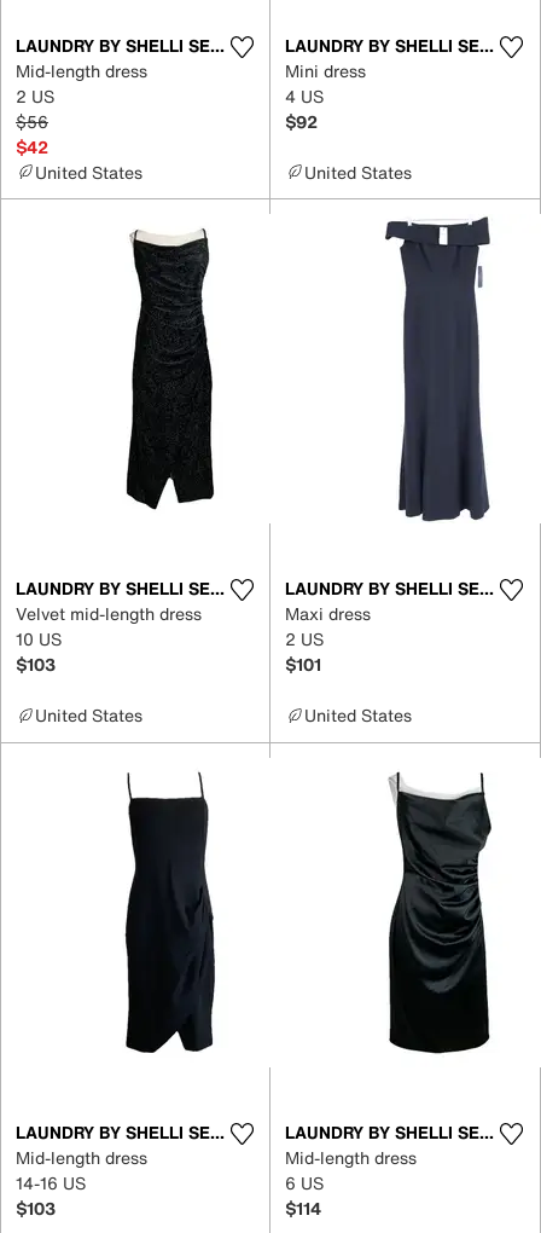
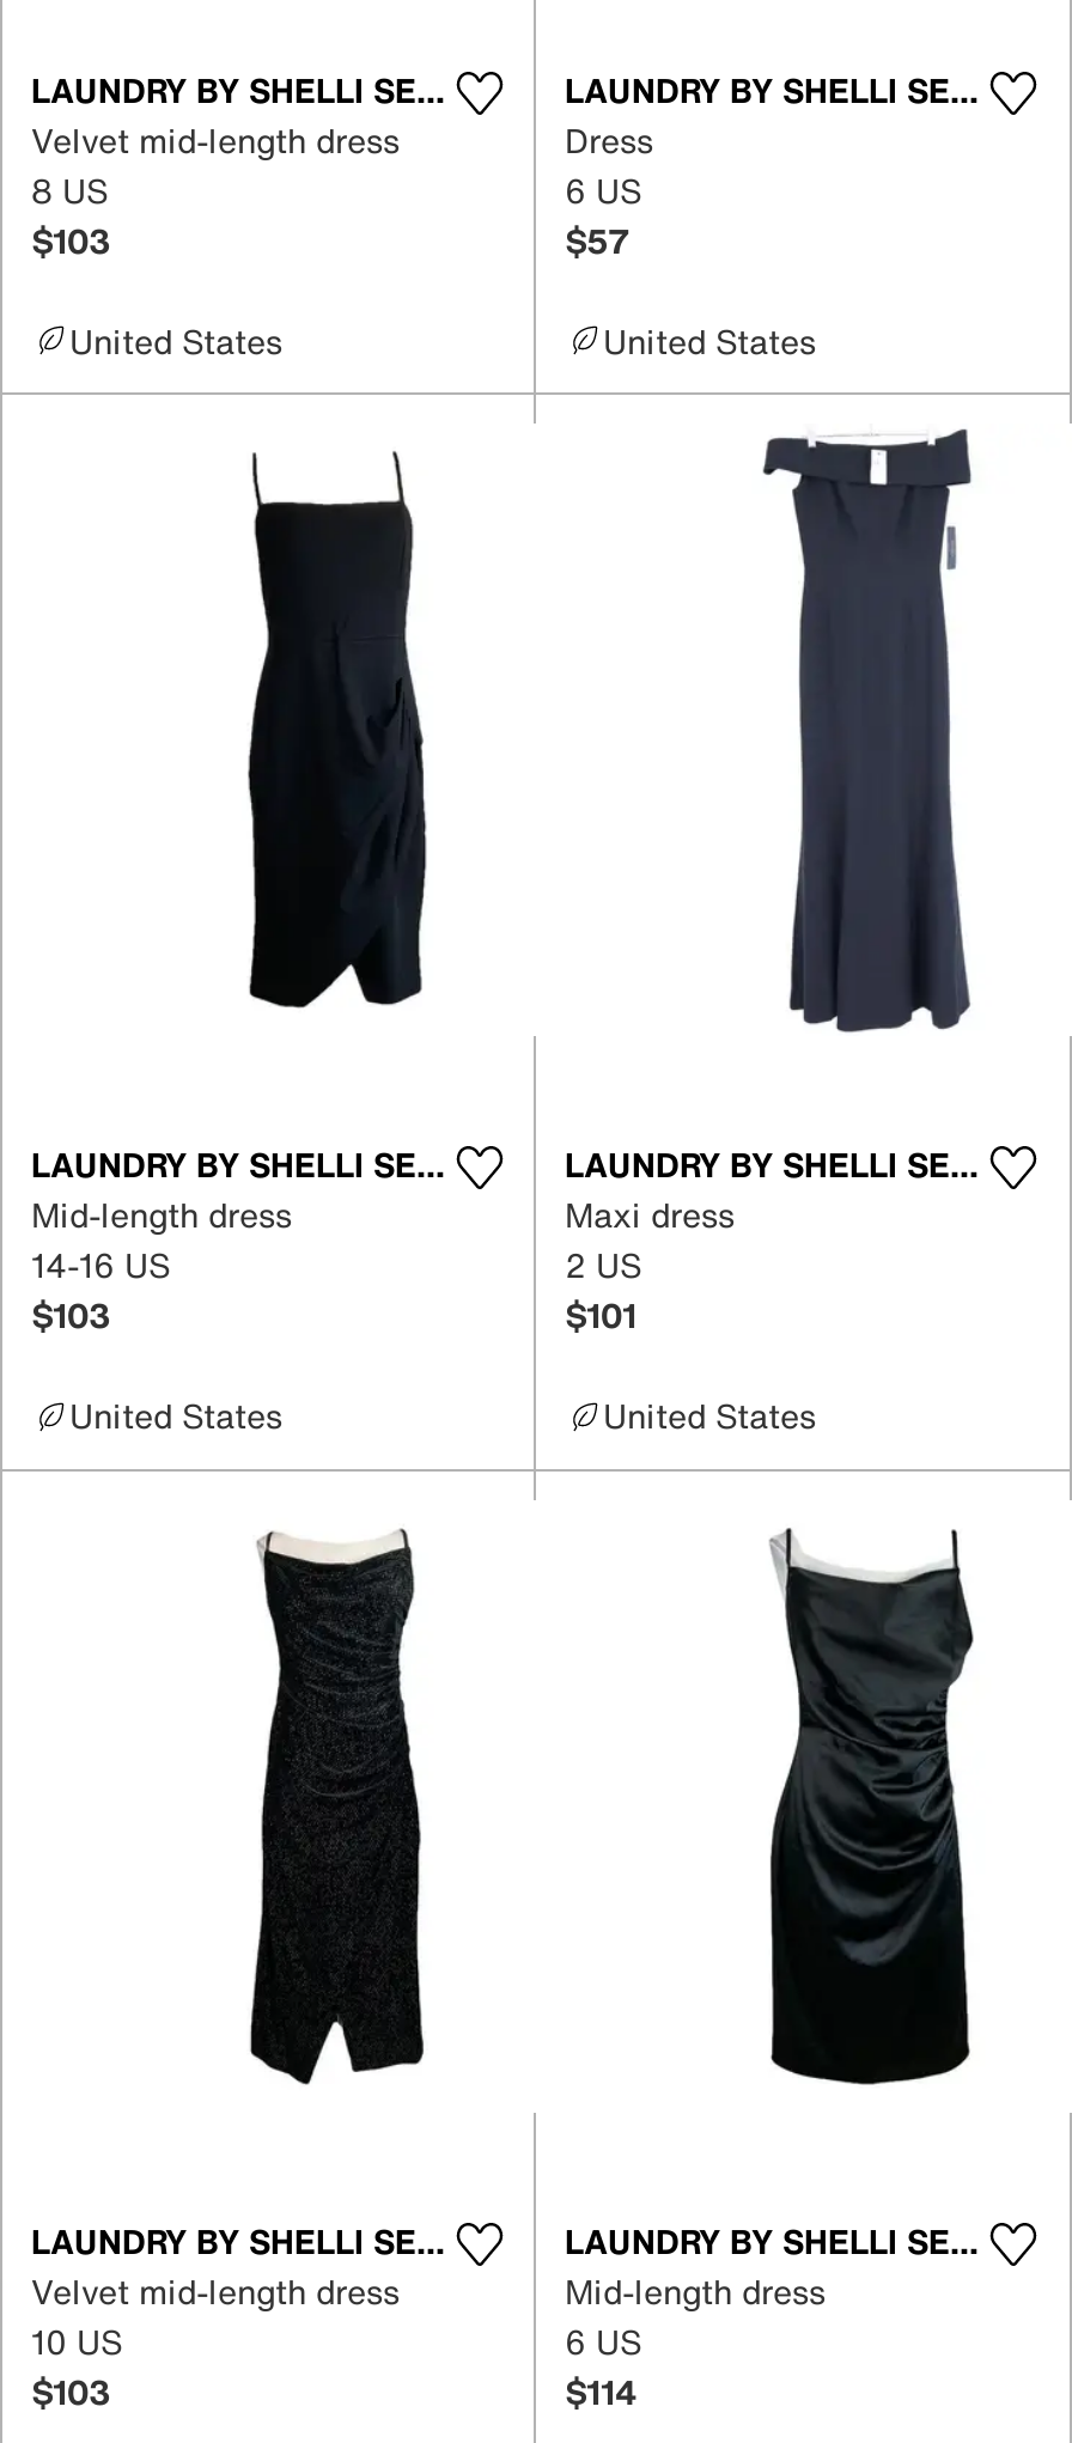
- Mid-length dress
- 2 US
- $56
- $42
+ Velvet mid-length dress
+ 8 US
+ $103

- Mini dress
- 4 US
- $92
+ Dress
+ 6 US
+ $57

moved down: [image]

- Velvet mid-length dress
- 10 US
+ Mid-length dress
+ 14-16 US

moved up: [image]

- Mid-length dress
- 14-16 US
+ Velvet mid-length dress
+ 10 US
